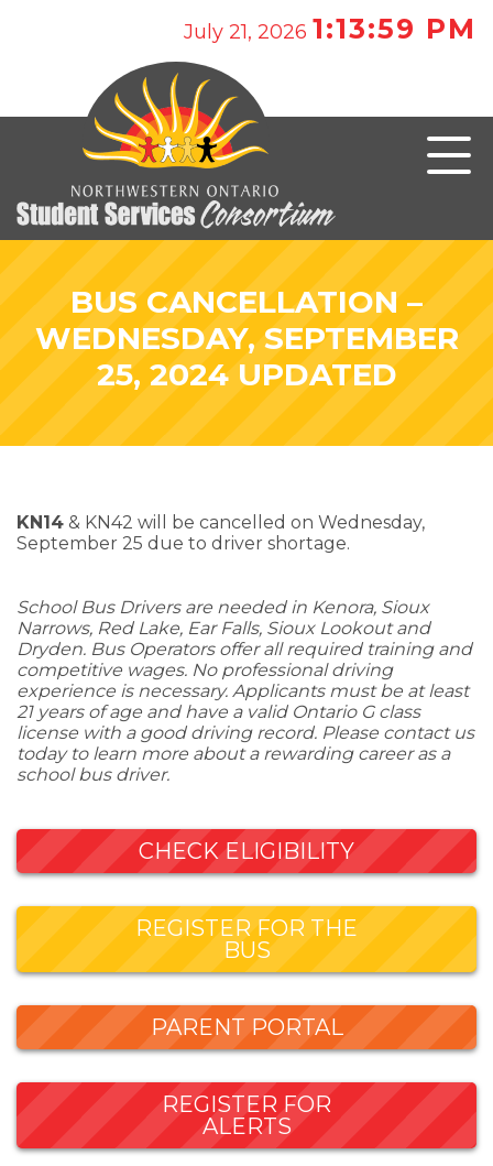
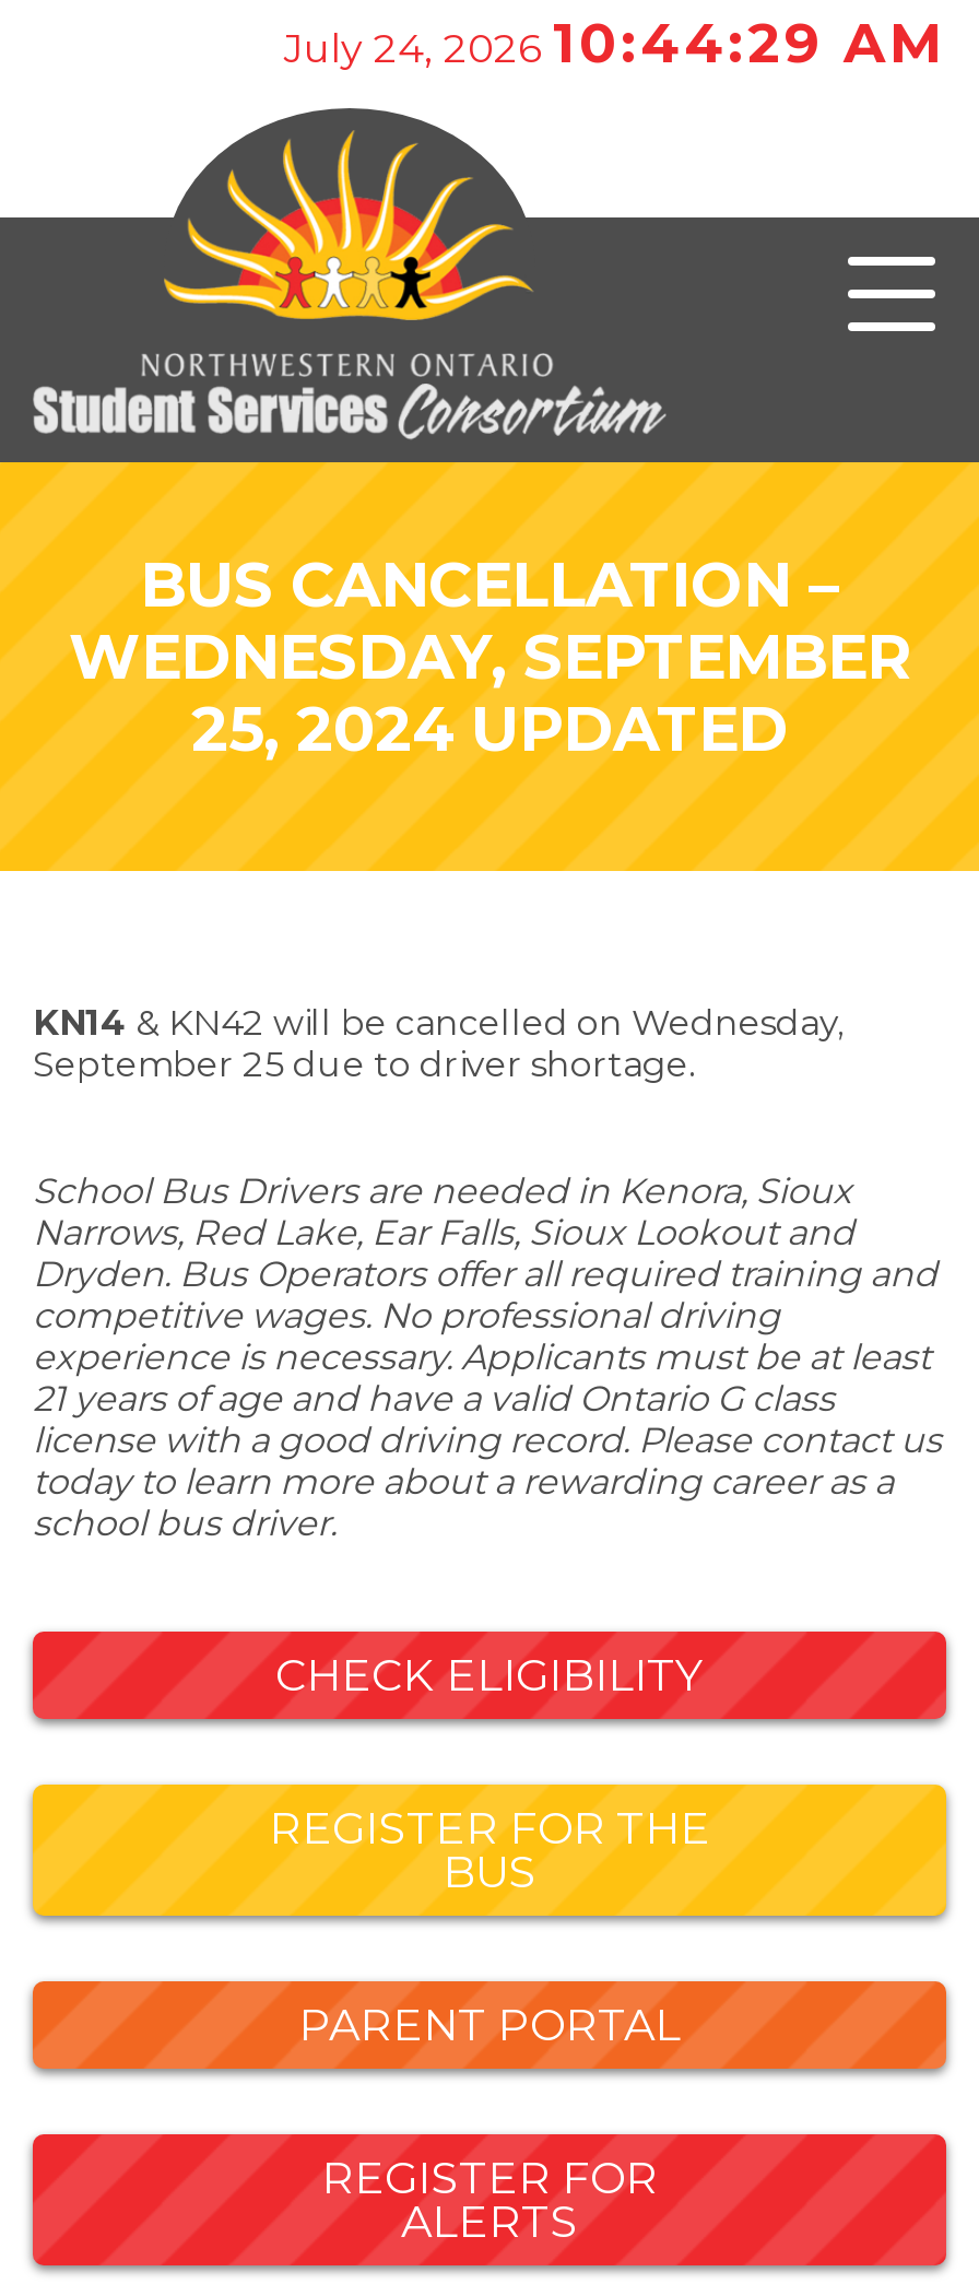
- July 21, 2026 1:13:59 PM
+ July 24, 2026 10:44:29 AM
